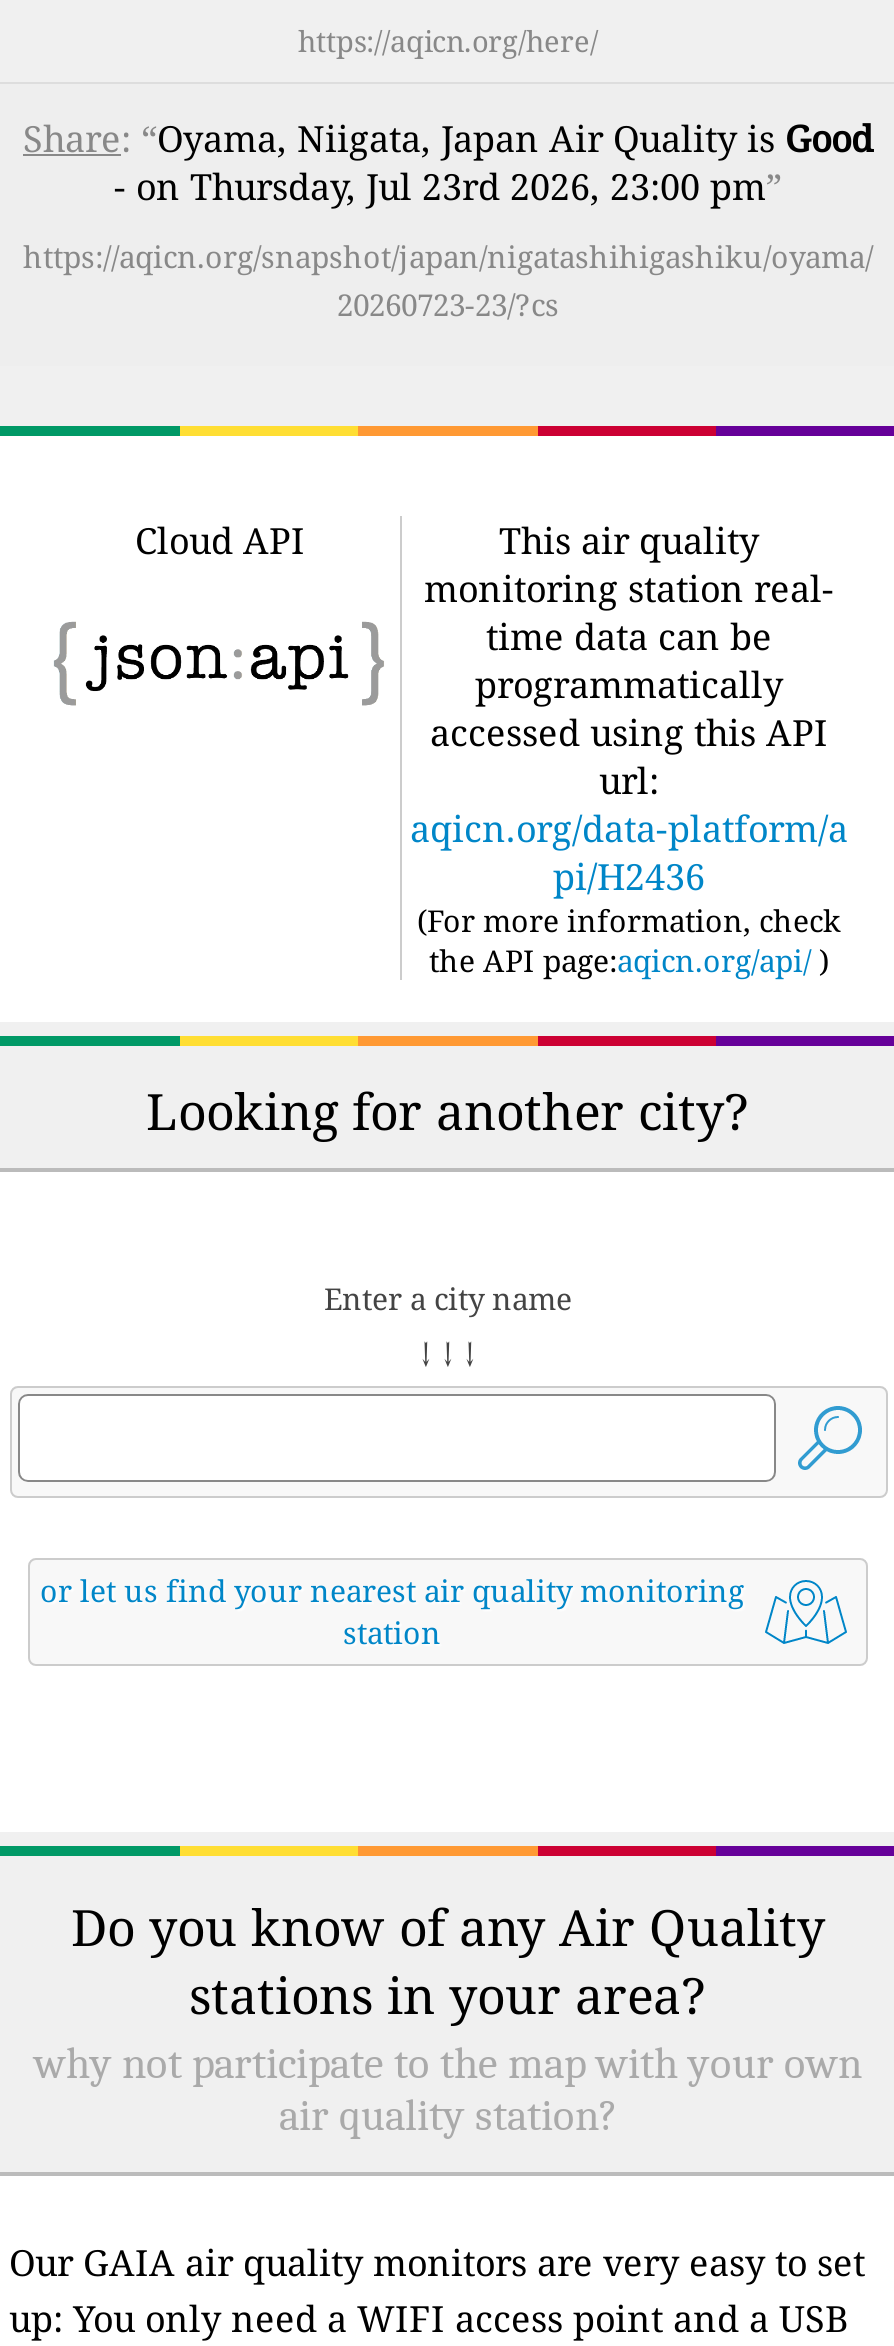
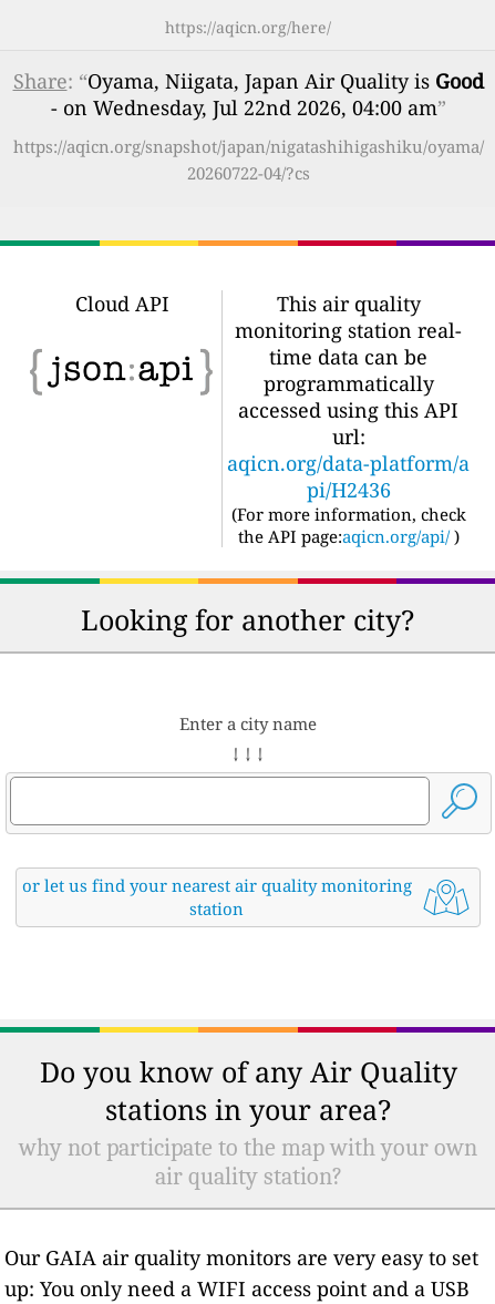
- - on Thursday, Jul 23rd 2026, 23:00 pm”
+ - on Wednesday, Jul 22nd 2026, 04:00 am”

- 20260723-23/?cs
+ 20260722-04/?cs
